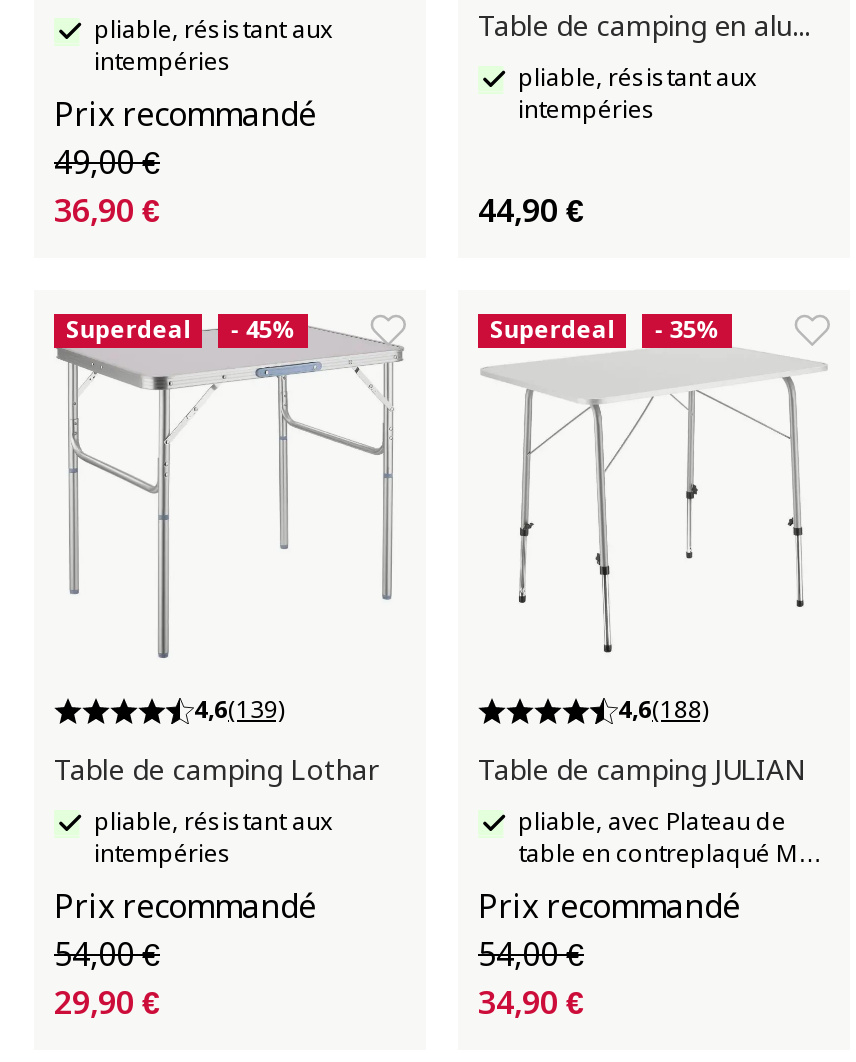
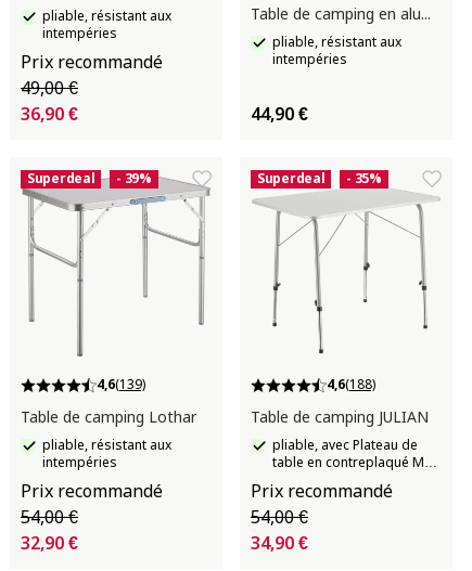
- Superdeal - 45%
+ Superdeal - 39%

- 29,90 €
+ 32,90 €
